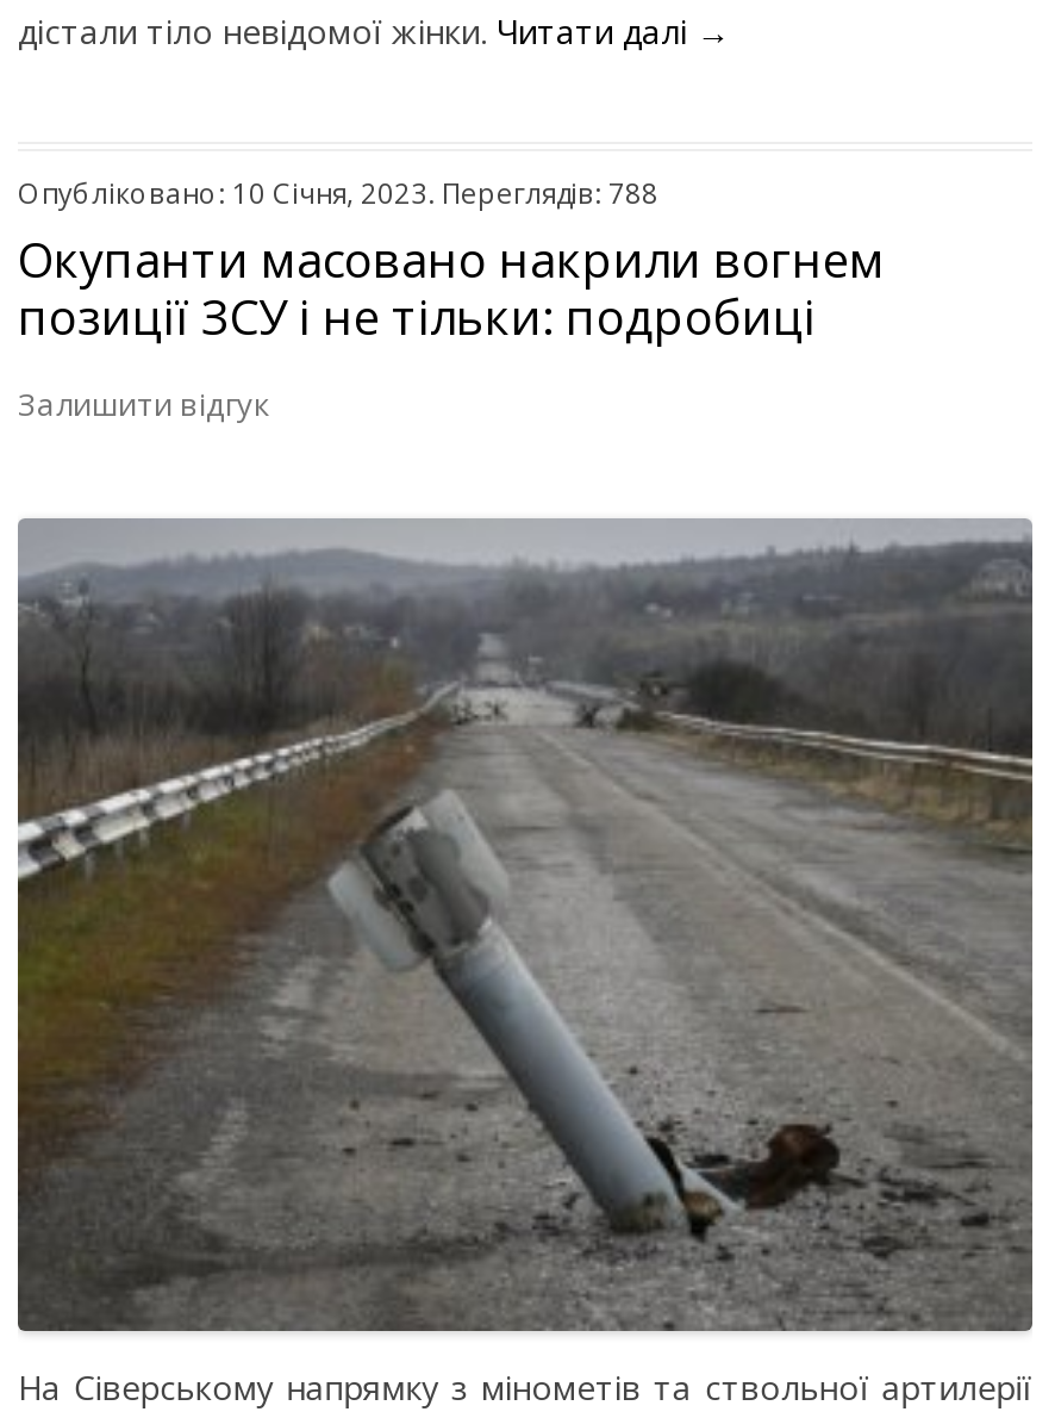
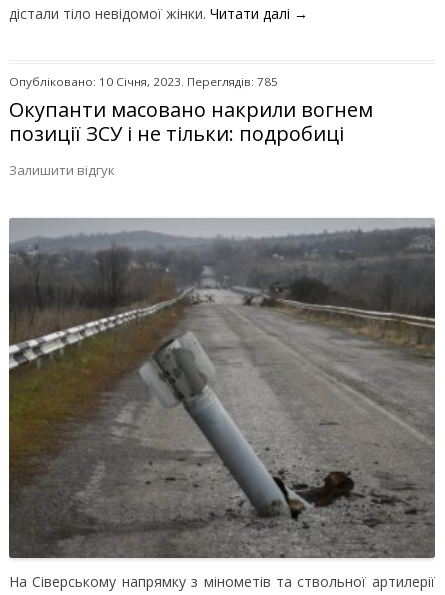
- Опубліковано: 10 Січня, 2023. Переглядів: 788
+ Опубліковано: 10 Січня, 2023. Переглядів: 785
